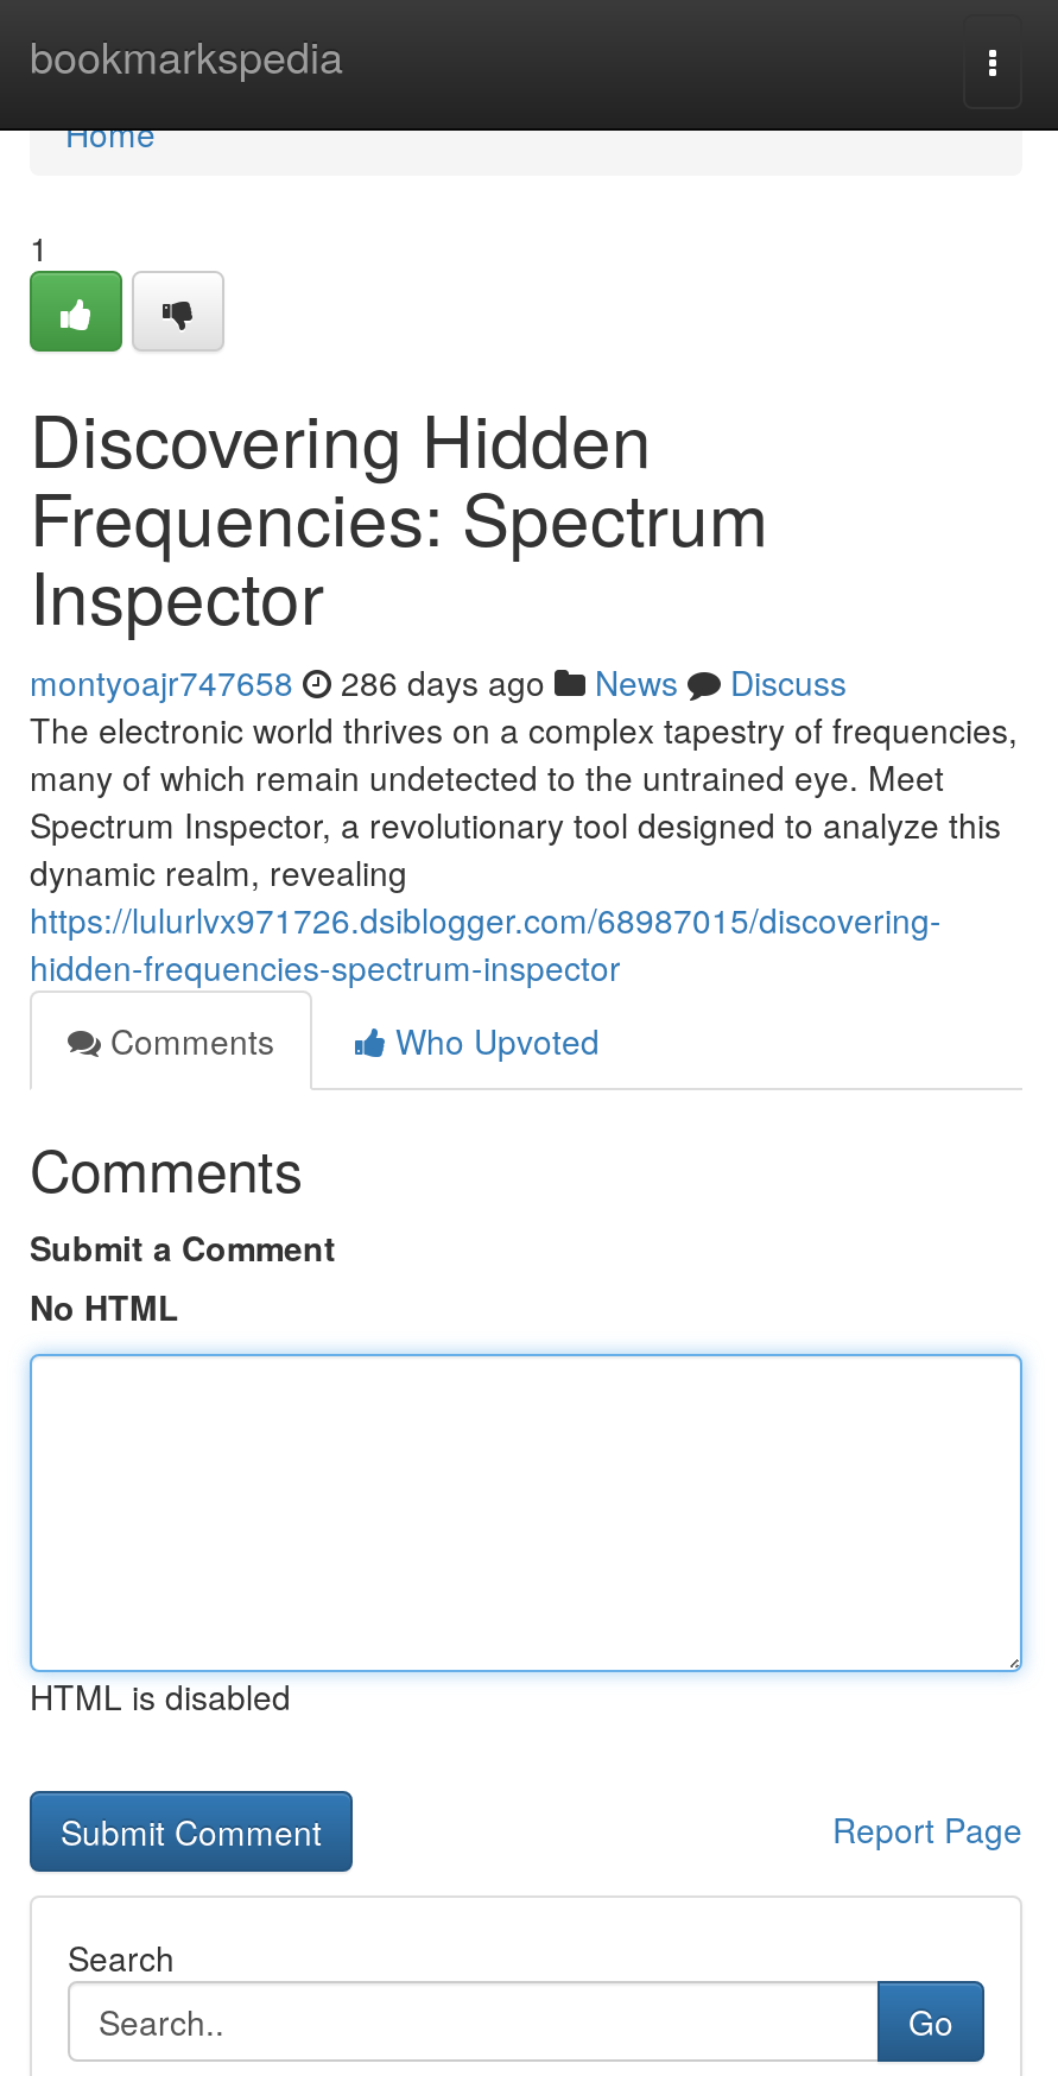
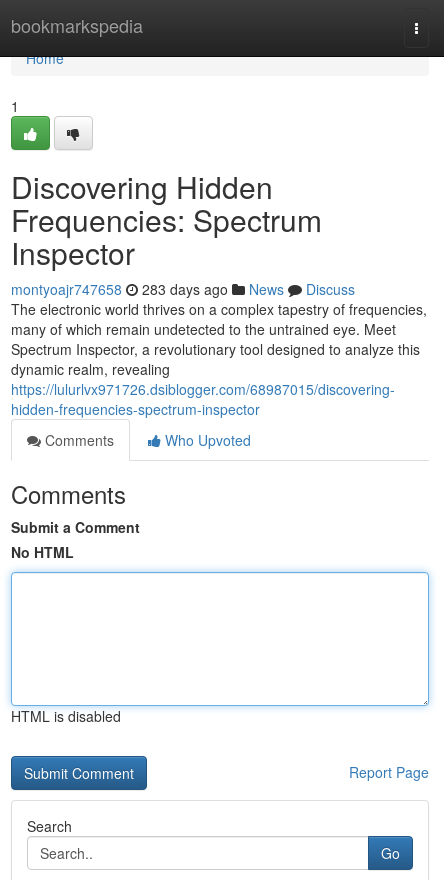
- montyoajr747658 286 days ago News Discuss
+ montyoajr747658 283 days ago News Discuss
